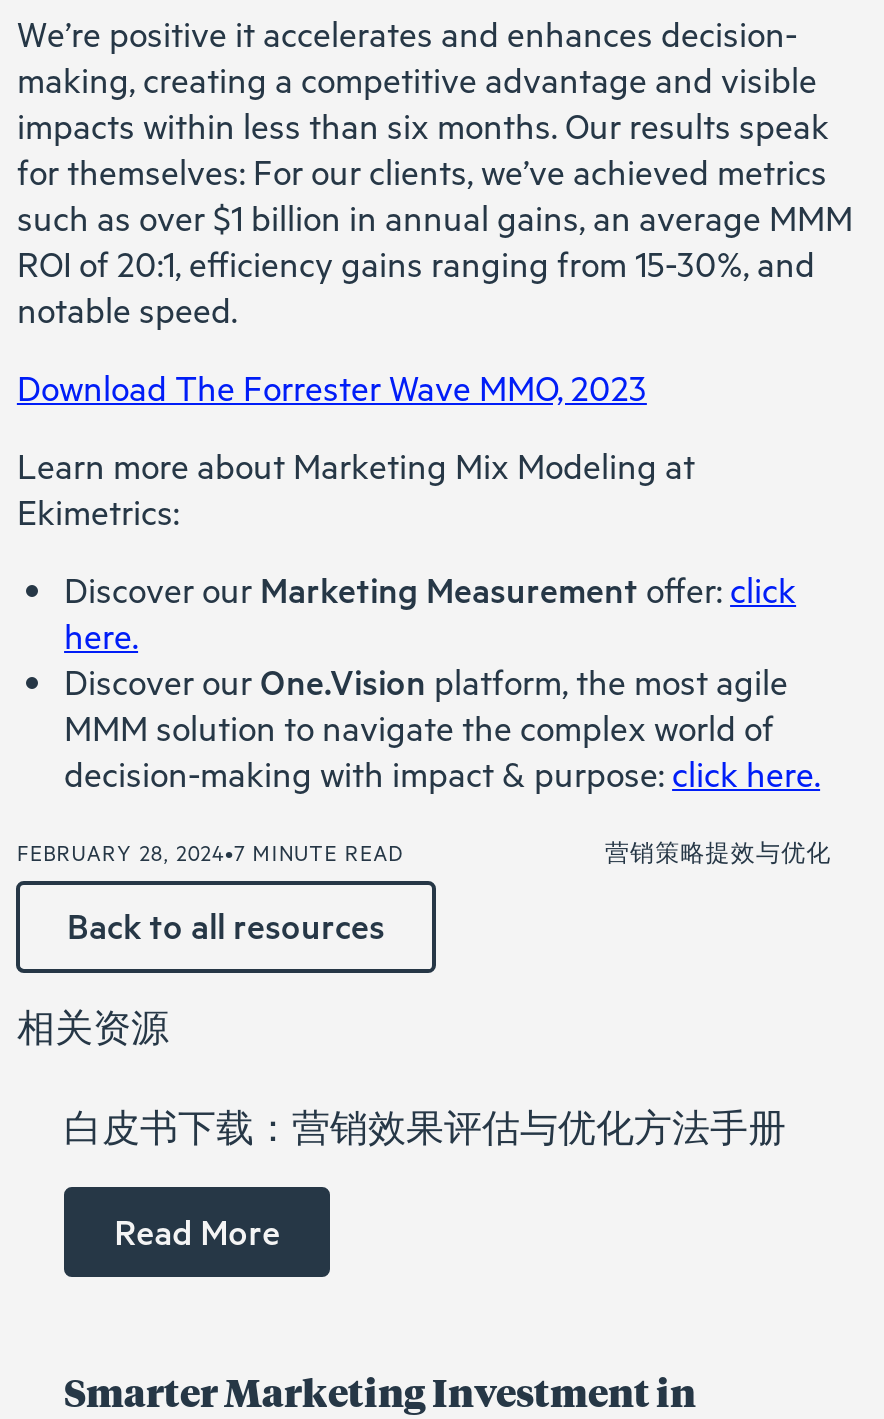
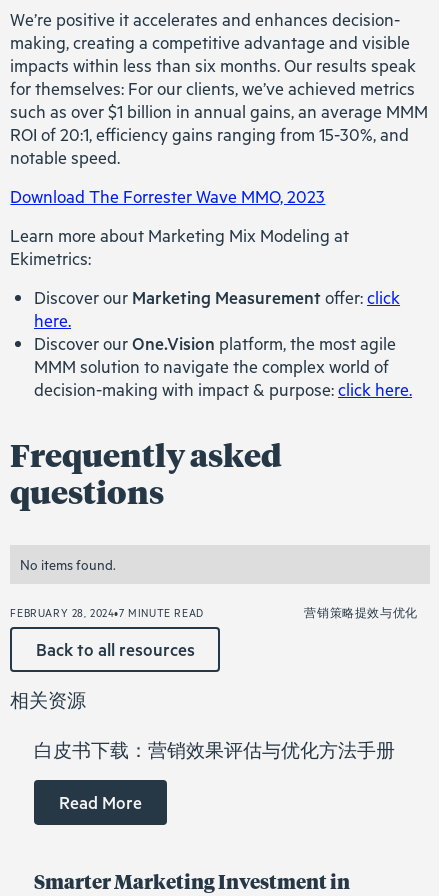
+ Frequently asked
+ questions
+ No items found.
